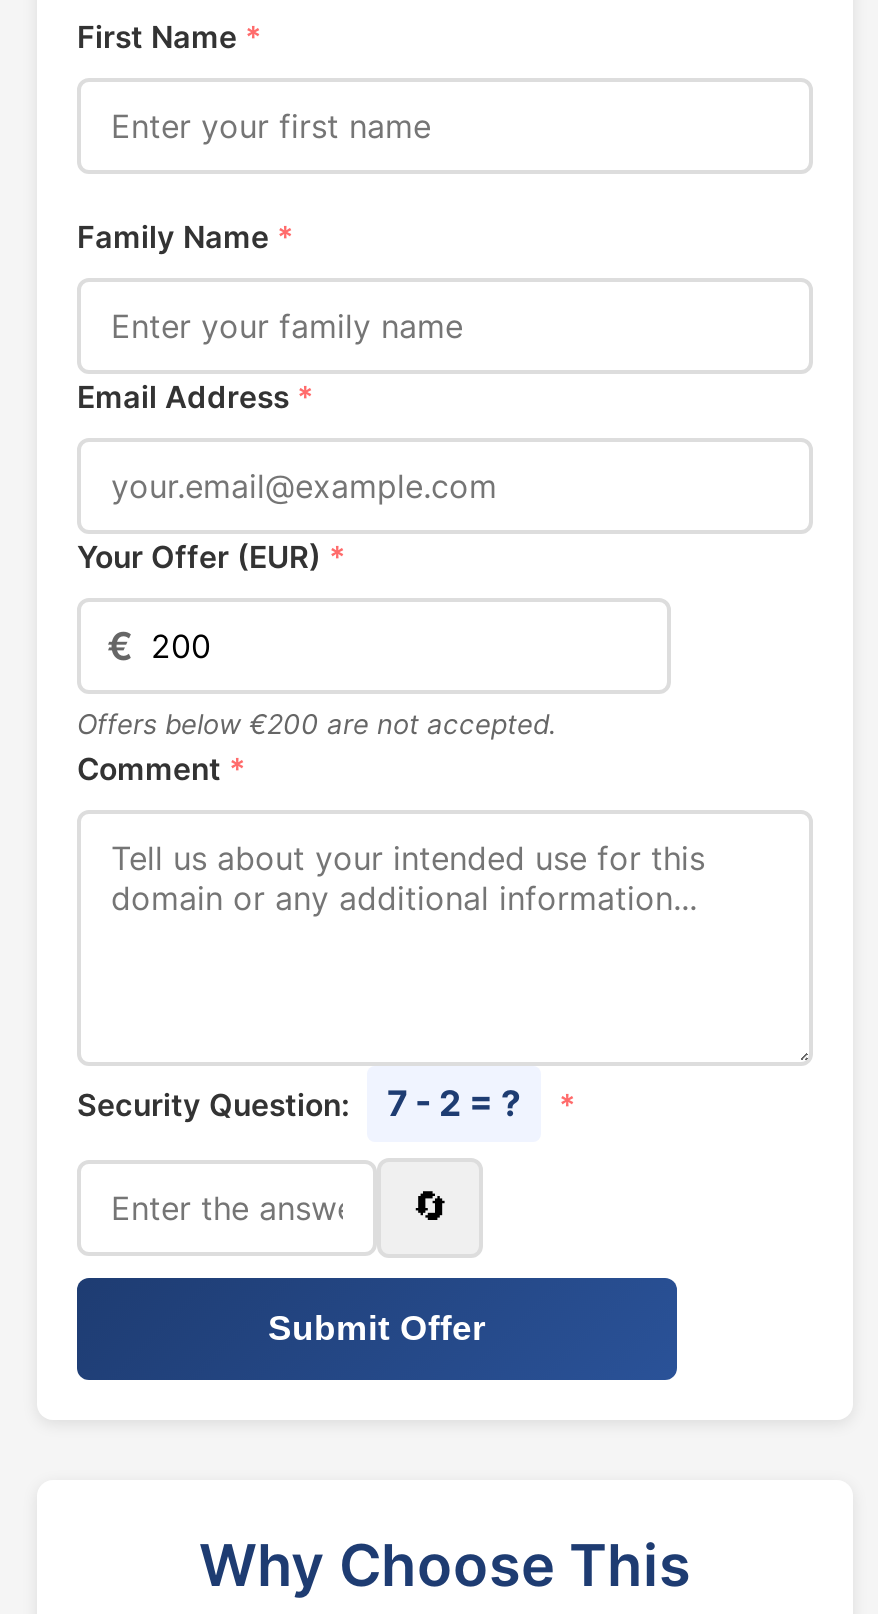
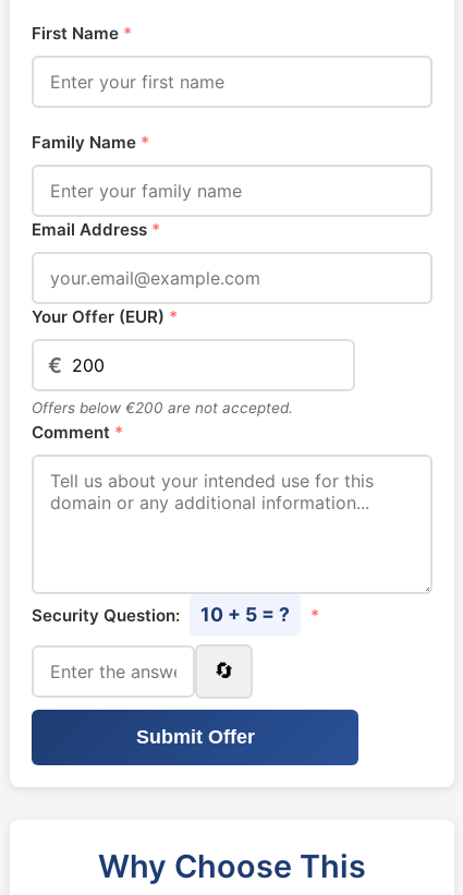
- 7 - 2 = ?
+ 10 + 5 = ?
